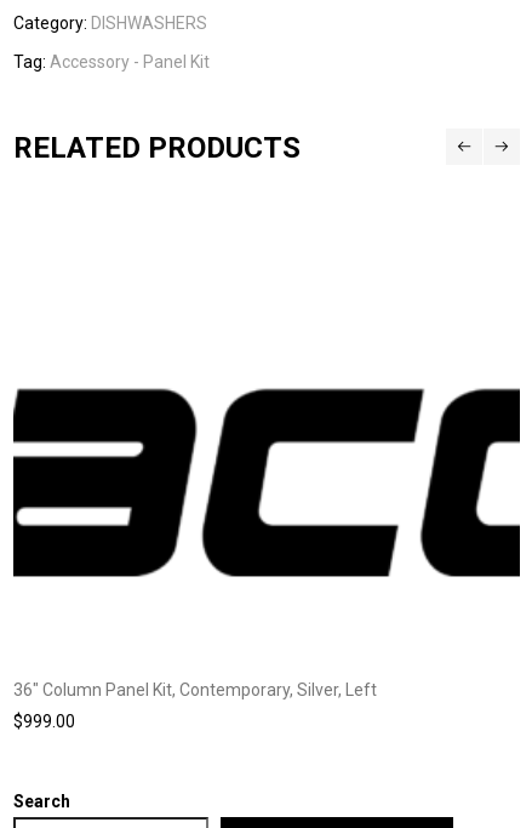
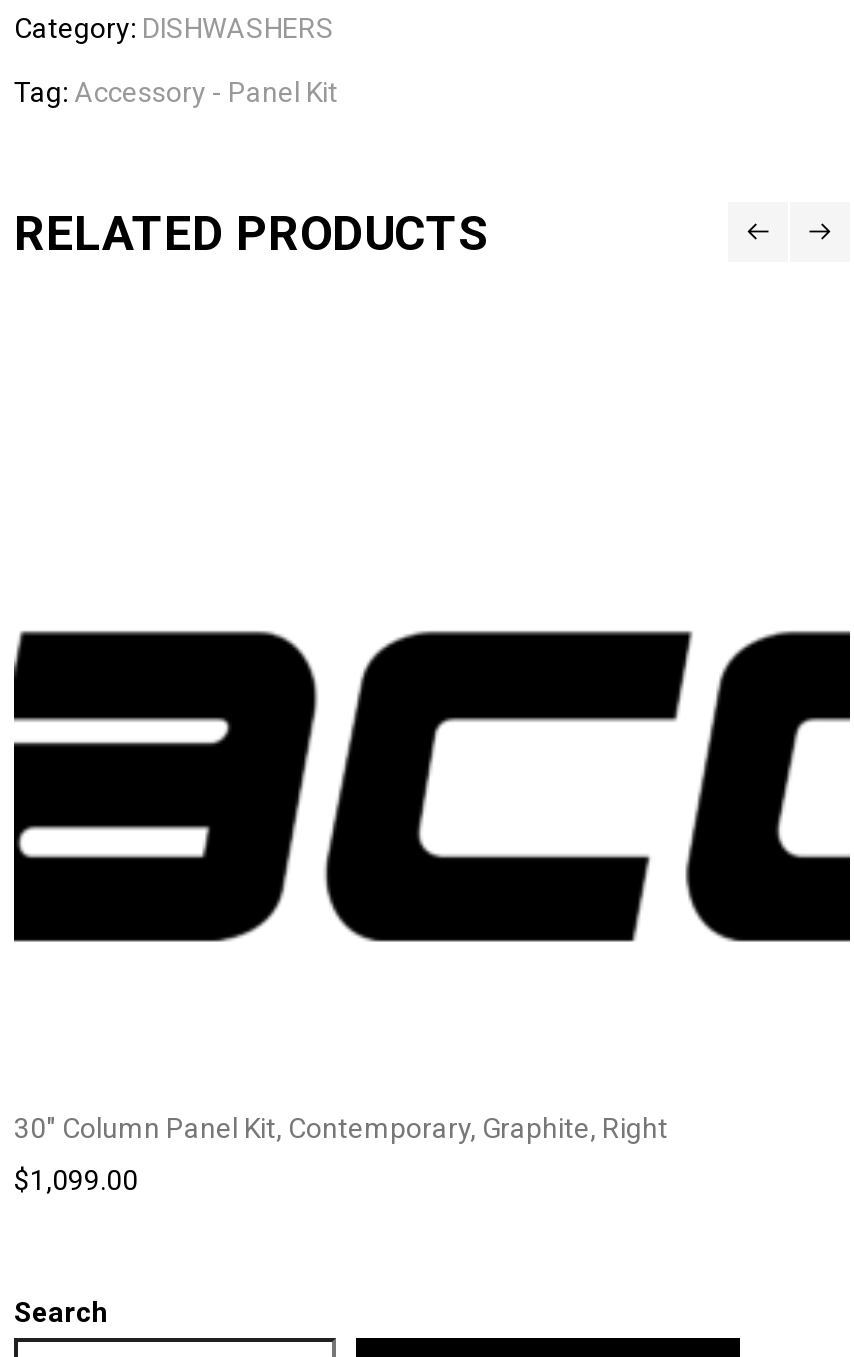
- 36″ Column Panel Kit, Contemporary, Silver, Left
+ 30″ Column Panel Kit, Contemporary, Graphite, Right

- $999.00
+ $1,099.00
